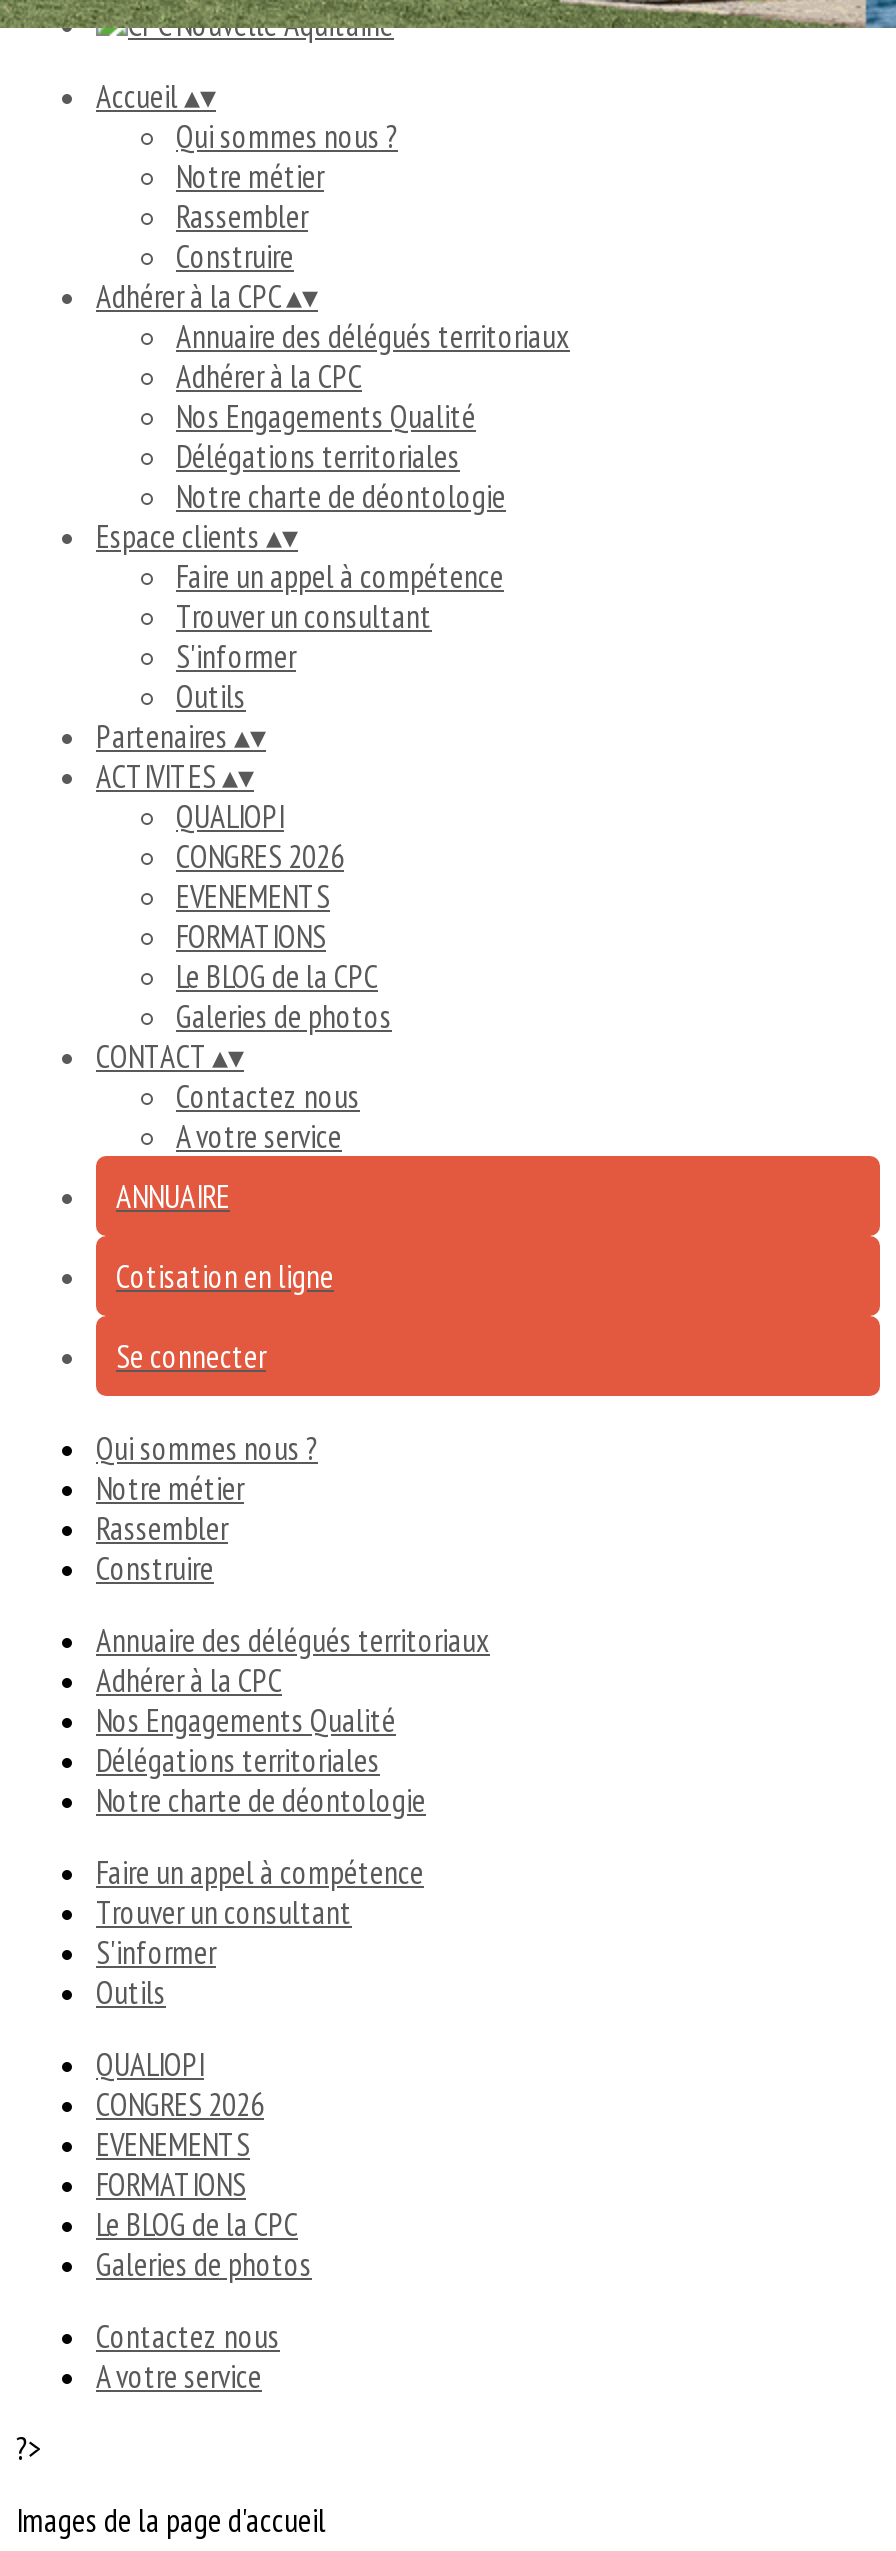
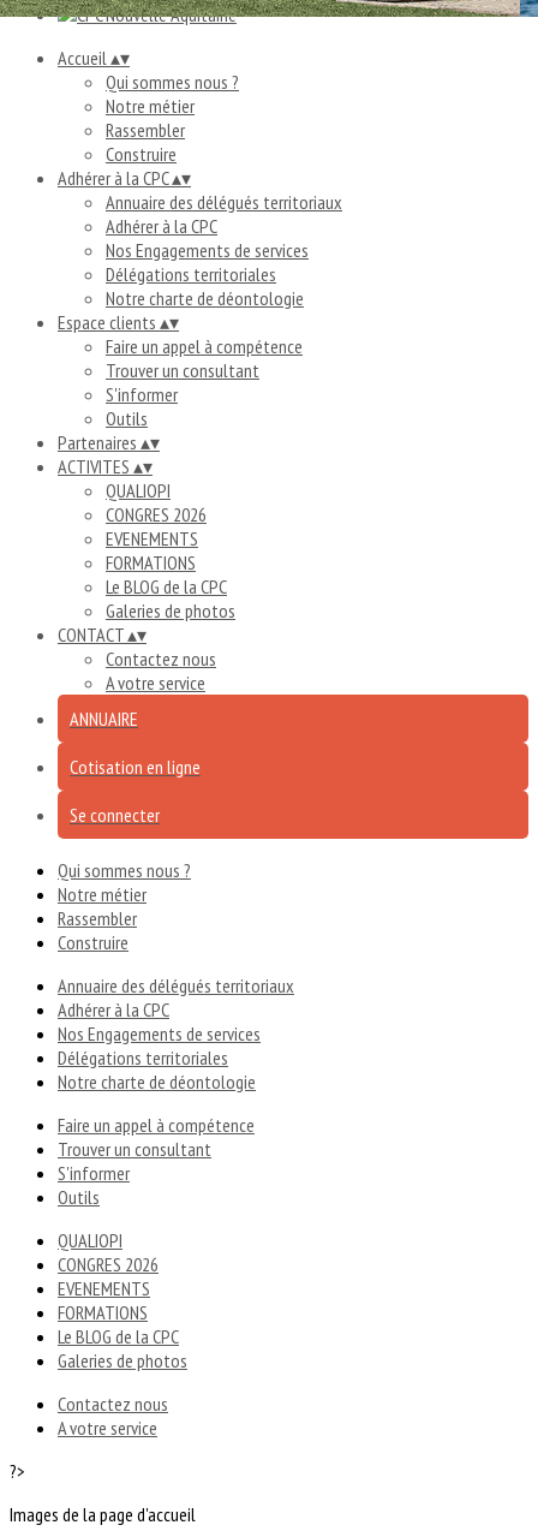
- Nos Engagements Qualité
+ Nos Engagements de services

- Nos Engagements Qualité
+ Nos Engagements de services
